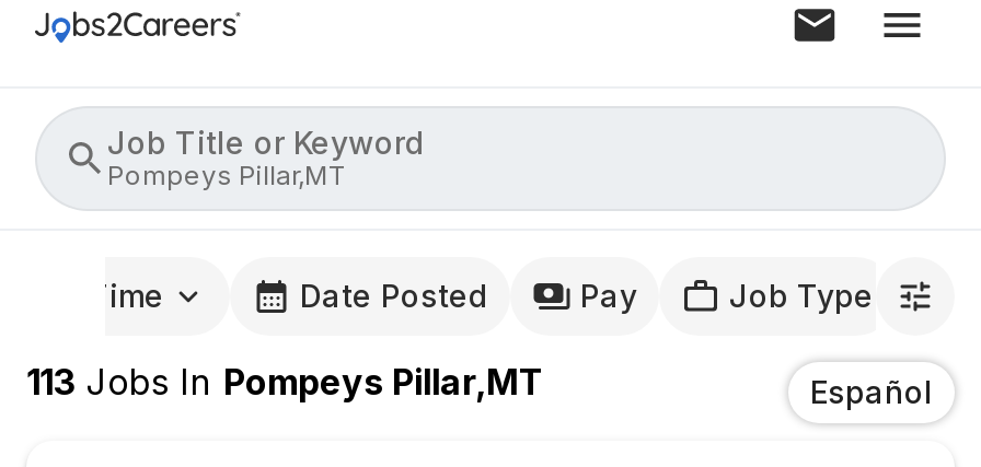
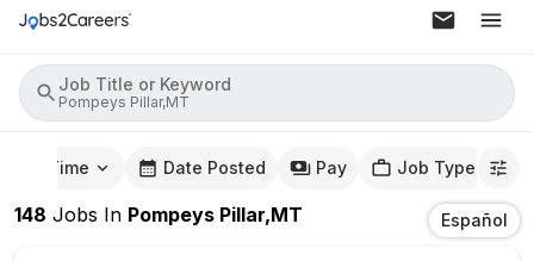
- 113 Jobs In Pompeys Pillar,MT
+ 148 Jobs In Pompeys Pillar,MT
